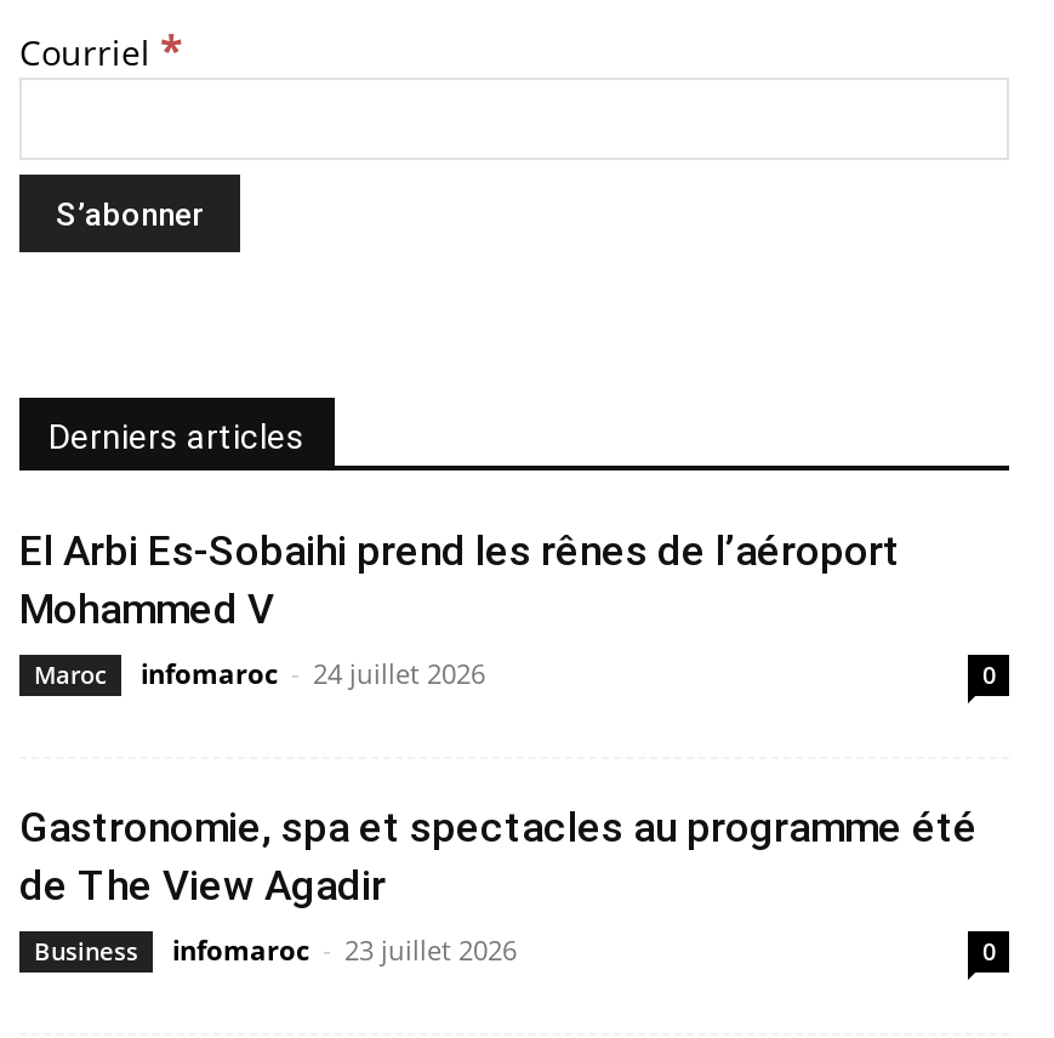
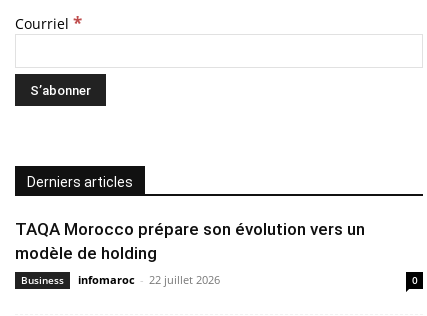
- El Arbi Es-Sobaihi prend les rênes de l’aéroport
- Mohammed V
- Maroc
- infomaroc - 24 juillet 2026
- 0
- Gastronomie, spa et spectacles au programme été
- de The View Agadir
+ TAQA Morocco prépare son évolution vers un
+ modèle de holding

- infomaroc - 23 juillet 2026
+ infomaroc - 22 juillet 2026
